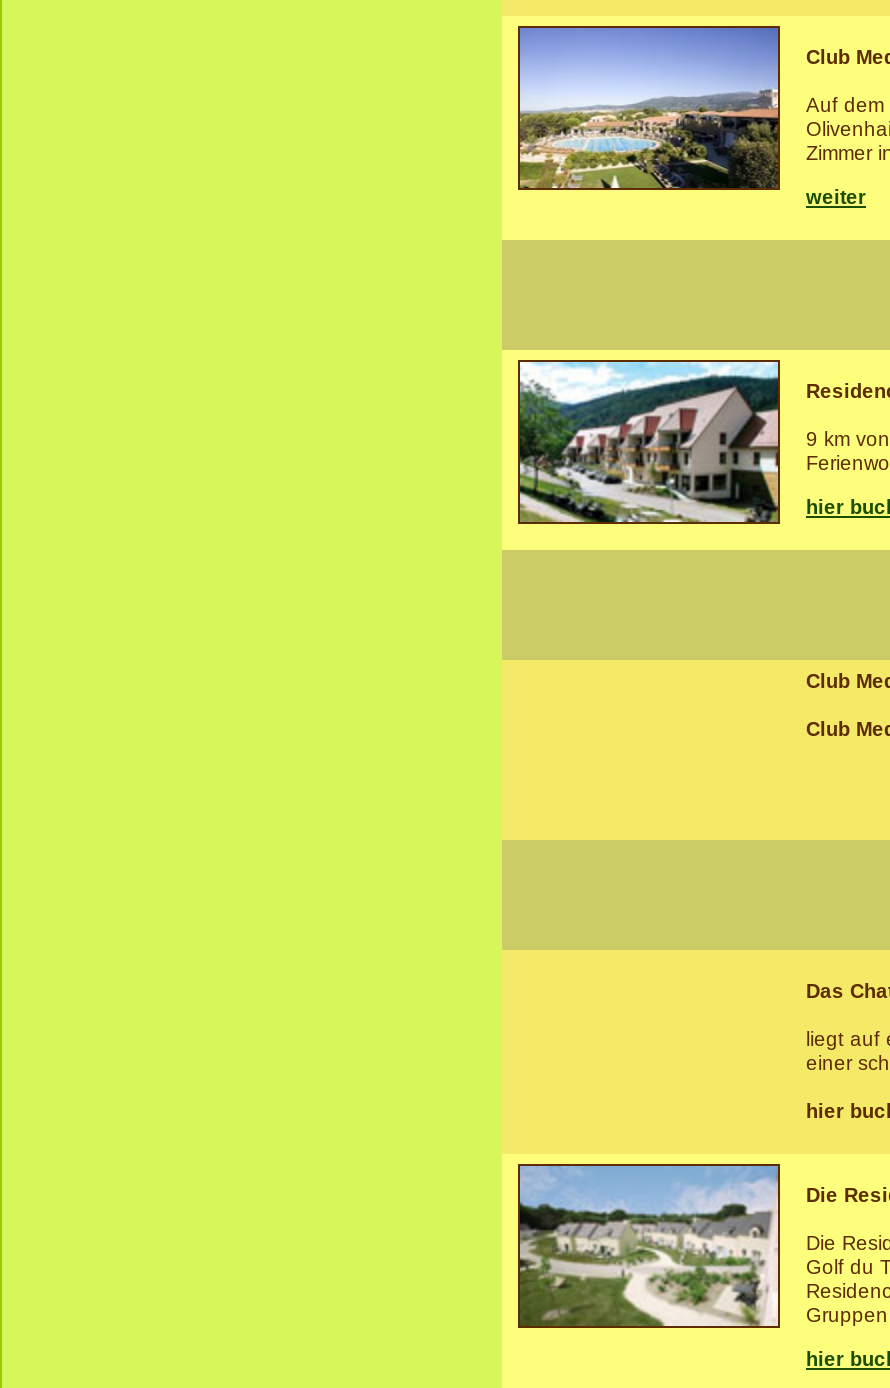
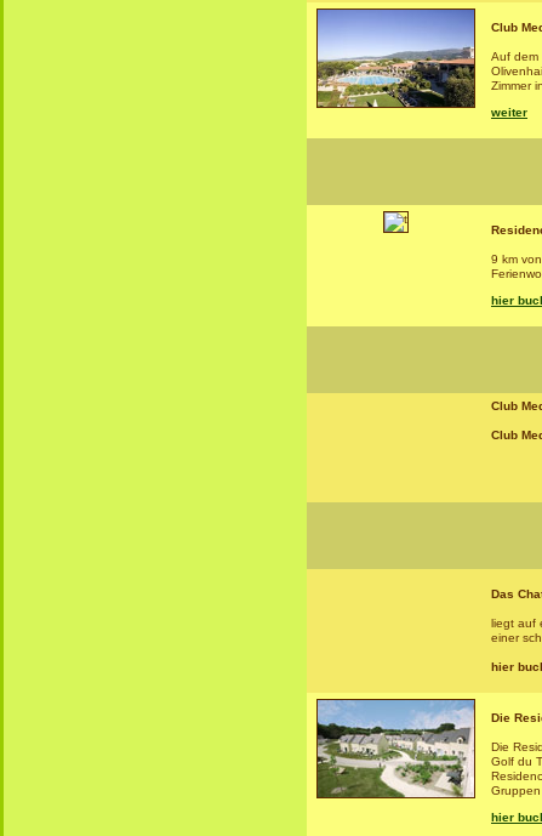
- [image]
